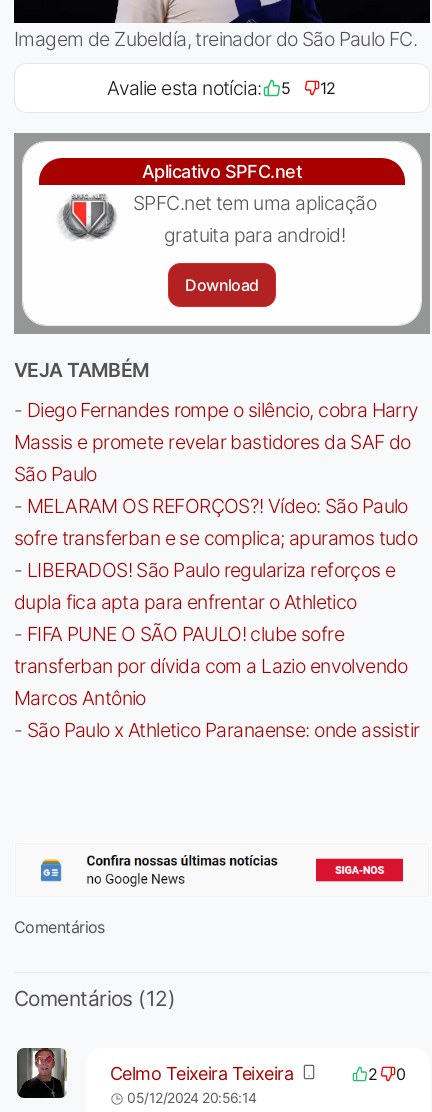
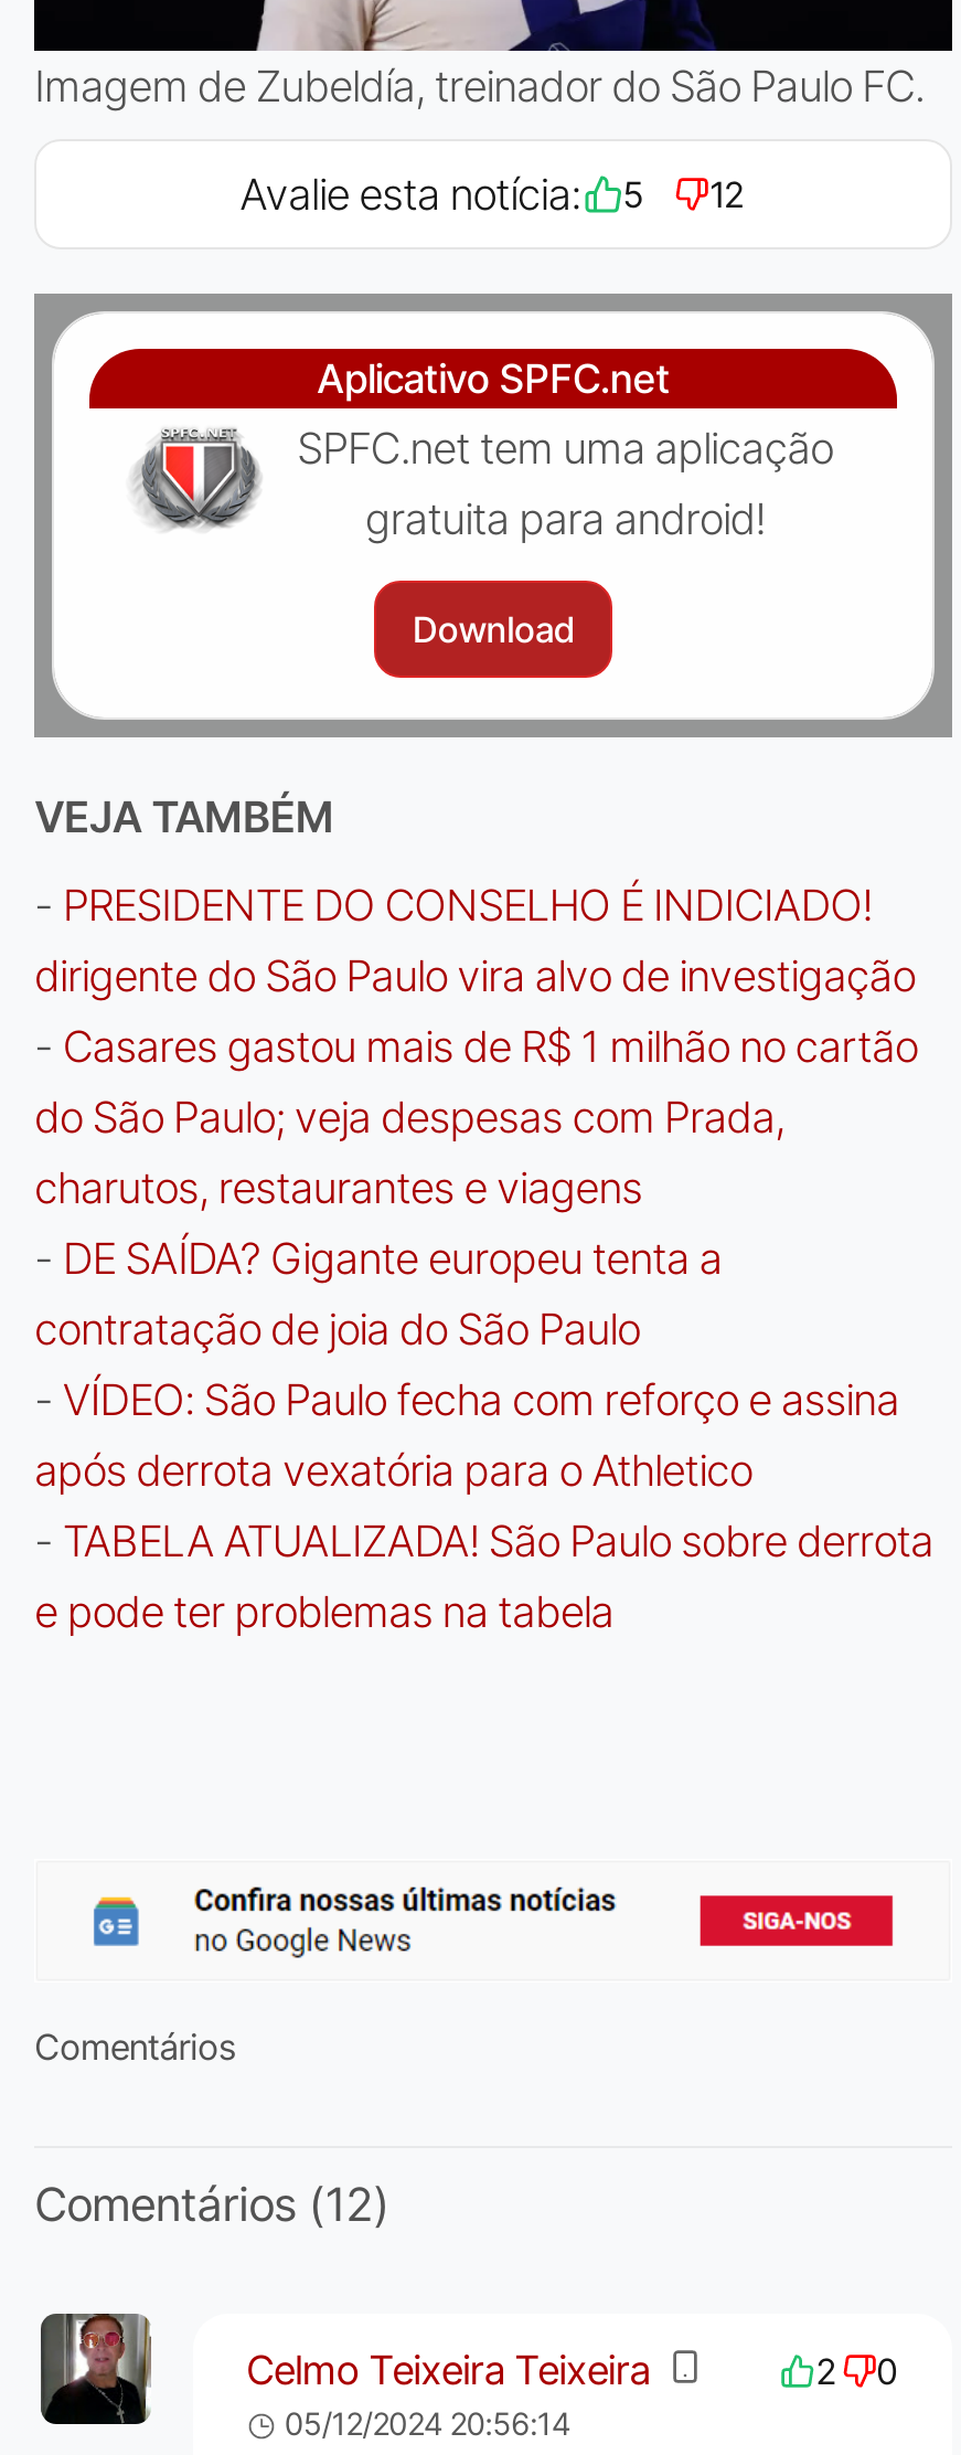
- - Diego Fernandes rompe o silêncio, cobra Harry
- Massis e promete revelar bastidores da SAF do
- São Paulo
- - MELARAM OS REFORÇOS?! Vídeo: São Paulo
- sofre transferban e se complica; apuramos tudo
- - LIBERADOS! São Paulo regulariza reforços e
- dupla fica apta para enfrentar o Athletico
- - FIFA PUNE O SÃO PAULO! clube sofre
- transferban por dívida com a Lazio envolvendo
- Marcos Antônio
- - São Paulo x Athletico Paranaense: onde assistir
+ - PRESIDENTE DO CONSELHO É INDICIADO!
+ dirigente do São Paulo vira alvo de investigação
+ - Casares gastou mais de R$ 1 milhão no cartão
+ do São Paulo; veja despesas com Prada,
+ charutos, restaurantes e viagens
+ - DE SAÍDA? Gigante europeu tenta a
+ contratação de joia do São Paulo
+ - VÍDEO: São Paulo fecha com reforço e assina
+ após derrota vexatória para o Athletico
+ - TABELA ATUALIZADA! São Paulo sobre derrota
+ e pode ter problemas na tabela
